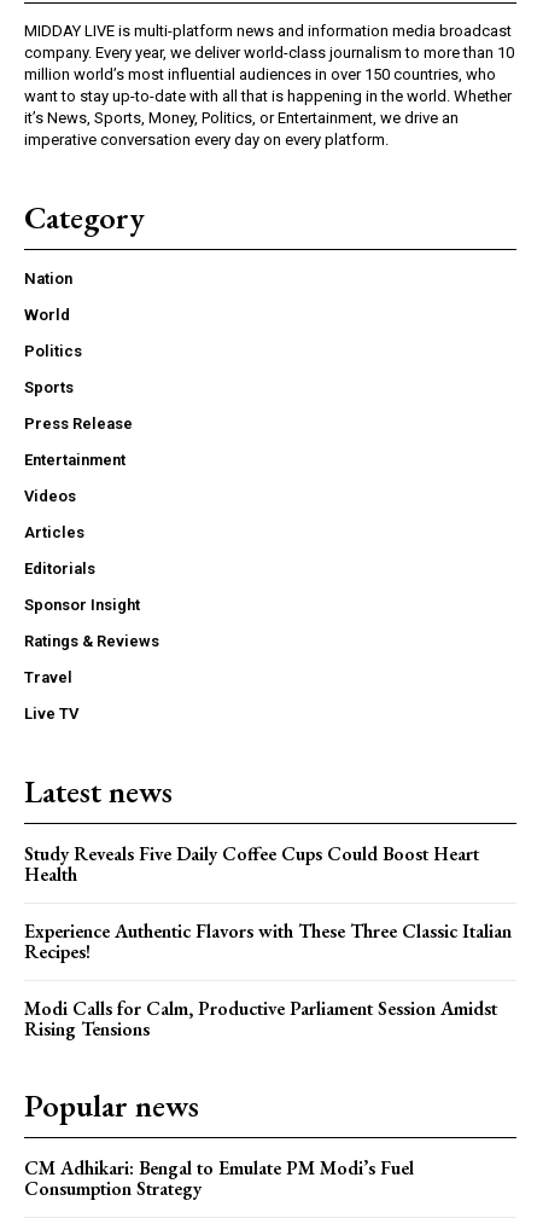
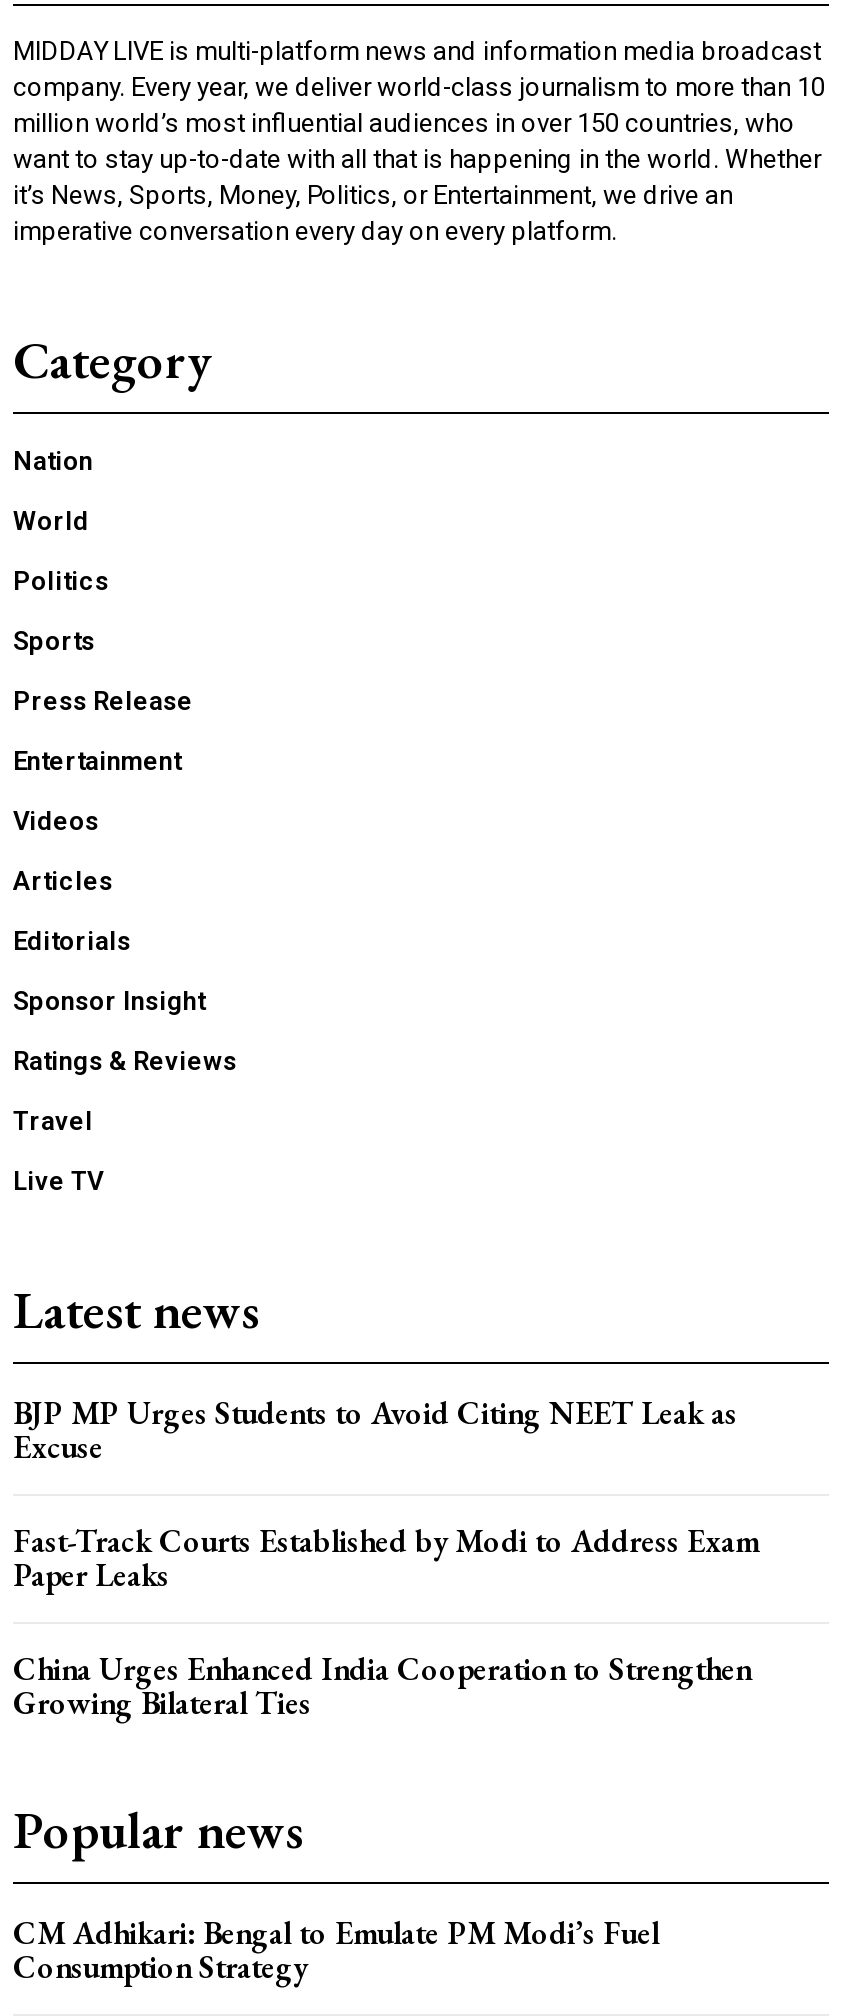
- Study Reveals Five Daily Coffee Cups Could Boost Heart
- Health
+ BJP MP Urges Students to Avoid Citing NEET Leak as
+ Excuse

- Experience Authentic Flavors with These Three Classic Italian
- Recipes!
+ Fast-Track Courts Established by Modi to Address Exam
+ Paper Leaks

- Modi Calls for Calm, Productive Parliament Session Amidst
- Rising Tensions
+ China Urges Enhanced India Cooperation to Strengthen
+ Growing Bilateral Ties
